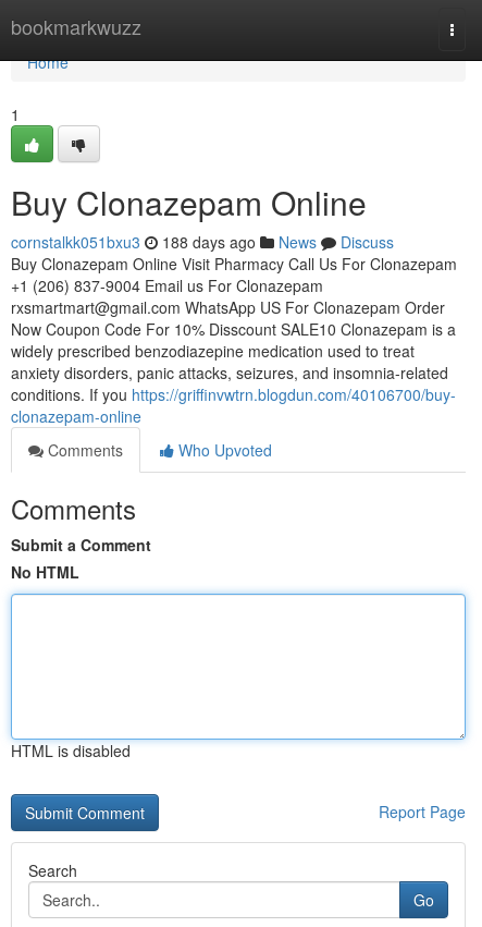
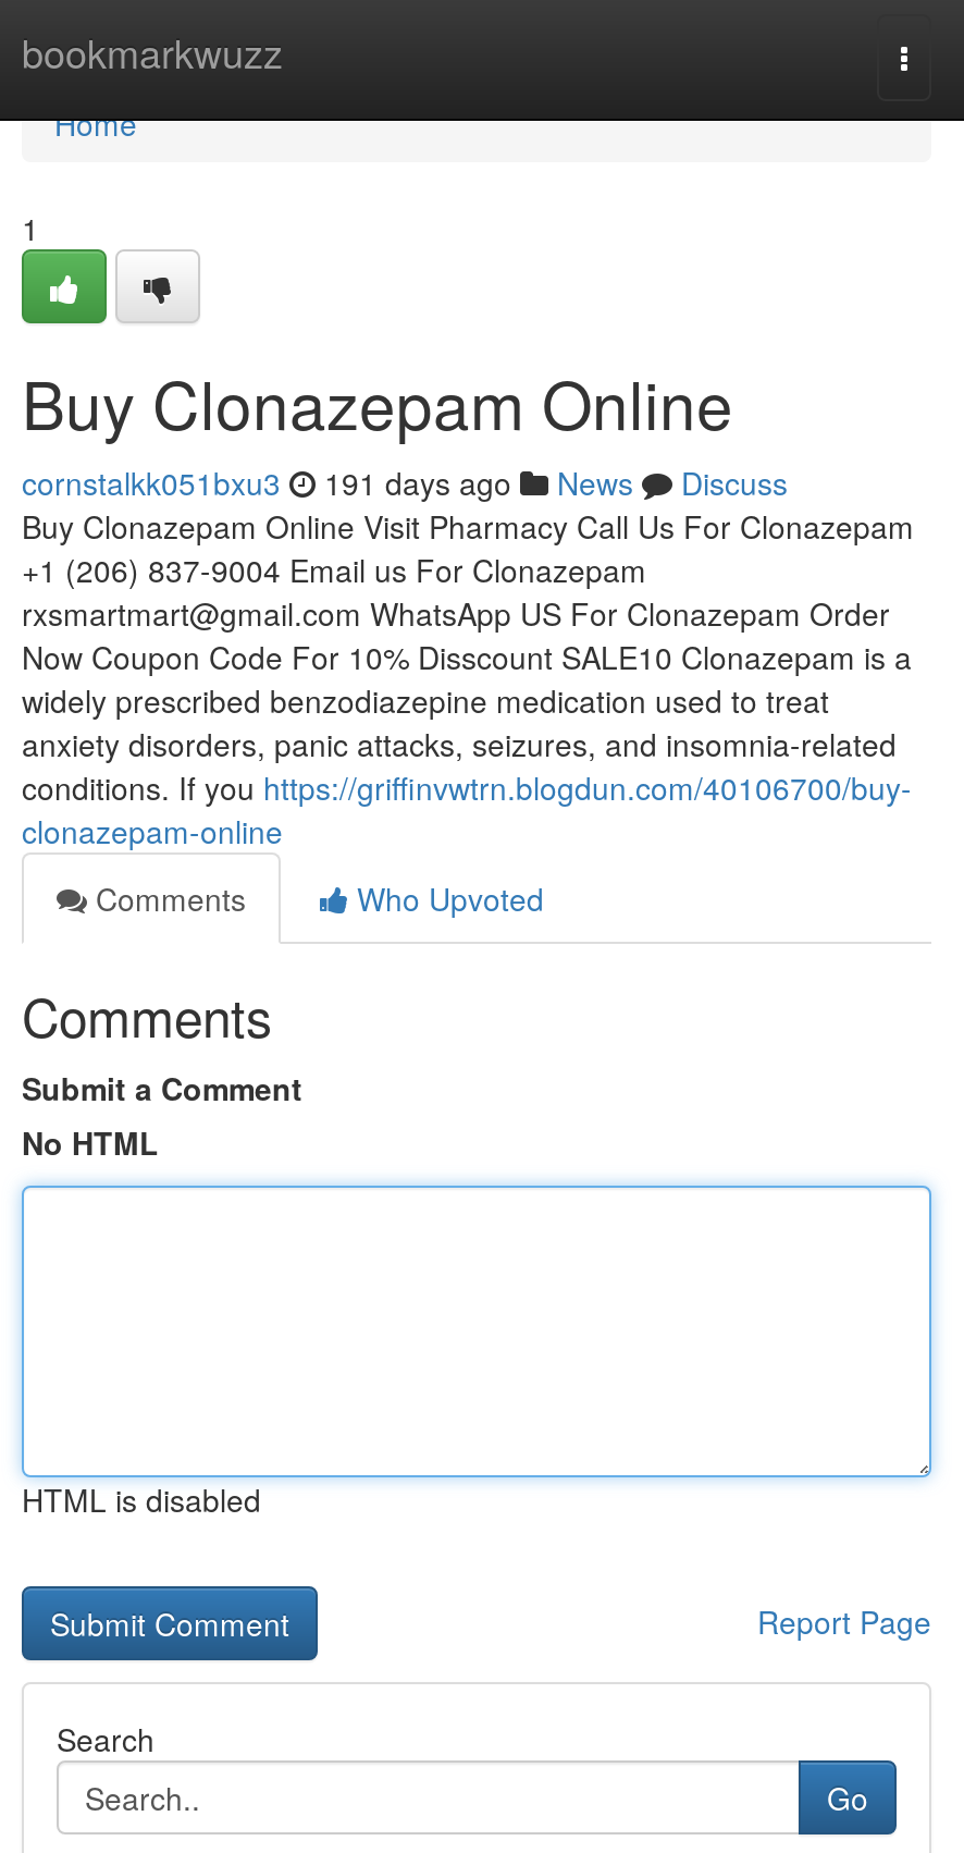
- cornstalkk051bxu3 188 days ago News Discuss
+ cornstalkk051bxu3 191 days ago News Discuss
